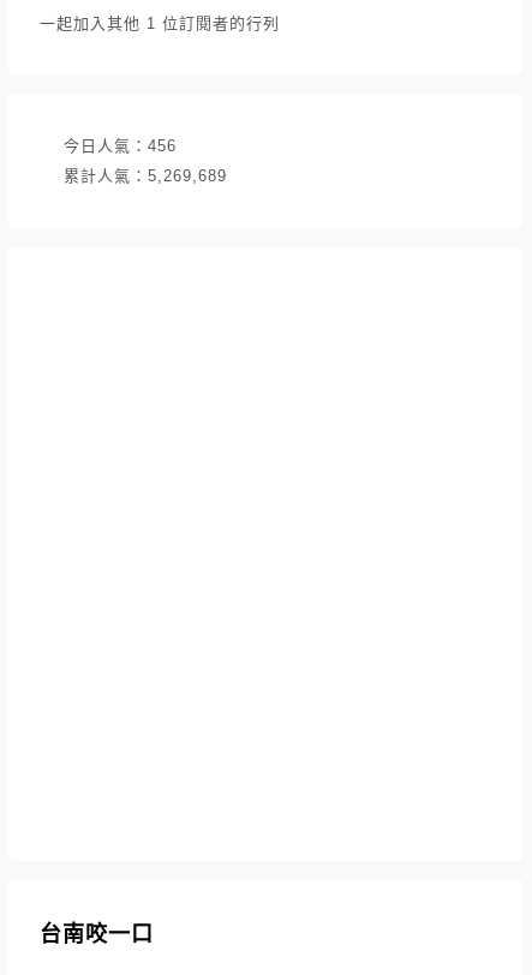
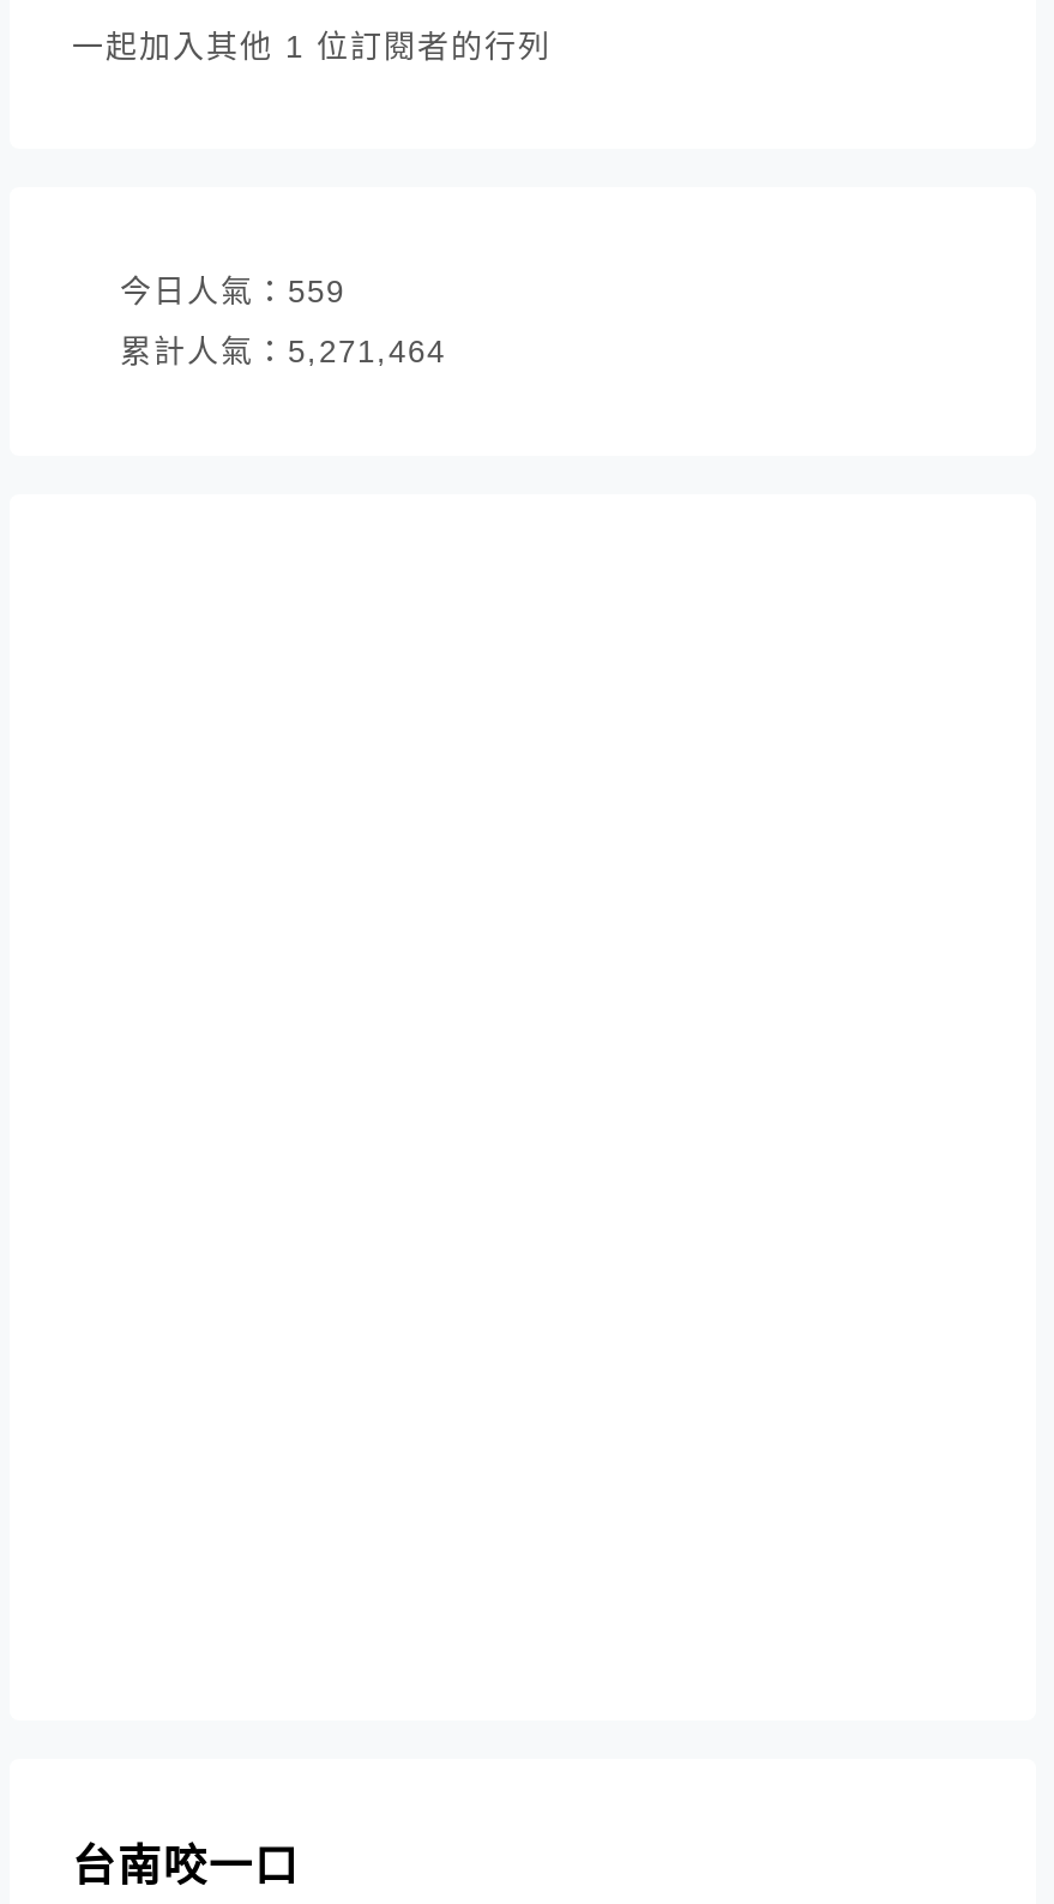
- 今日人氣：456
+ 今日人氣：559

- 累計人氣：5,269,689
+ 累計人氣：5,271,464
